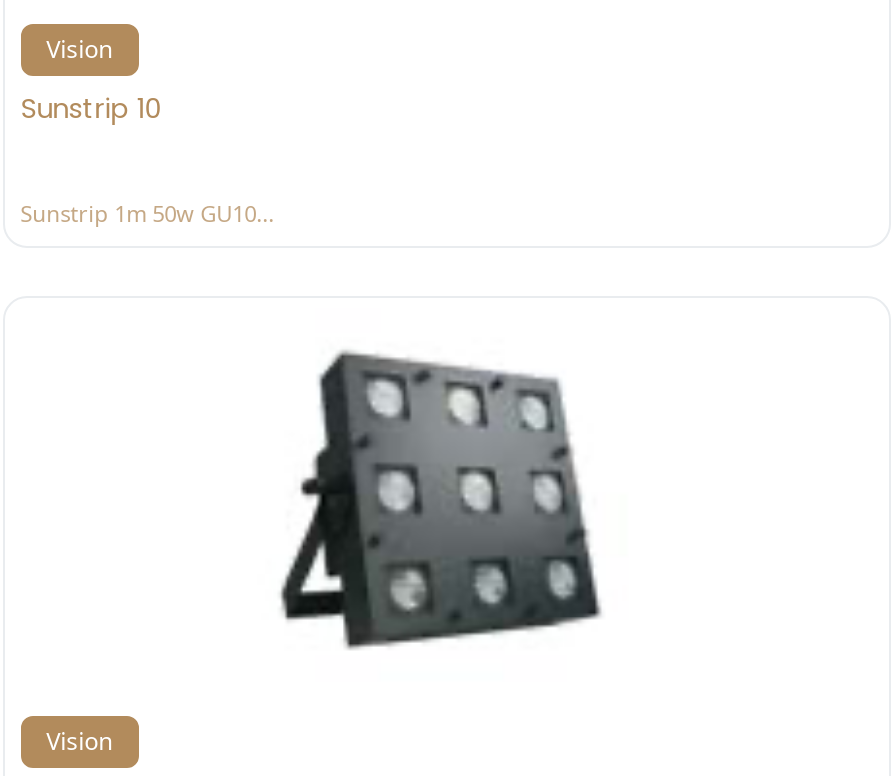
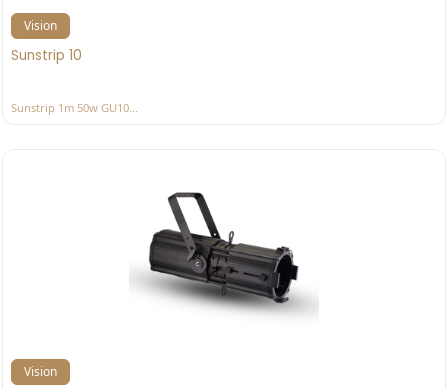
- [image]
+ [image]
